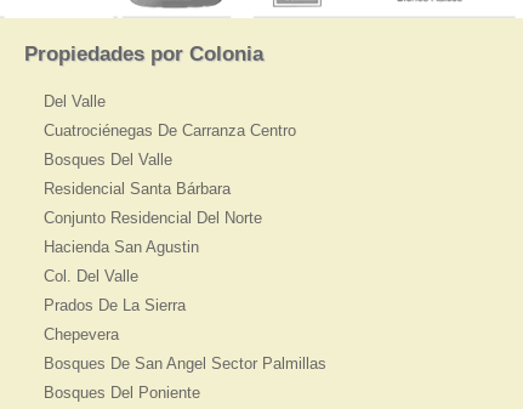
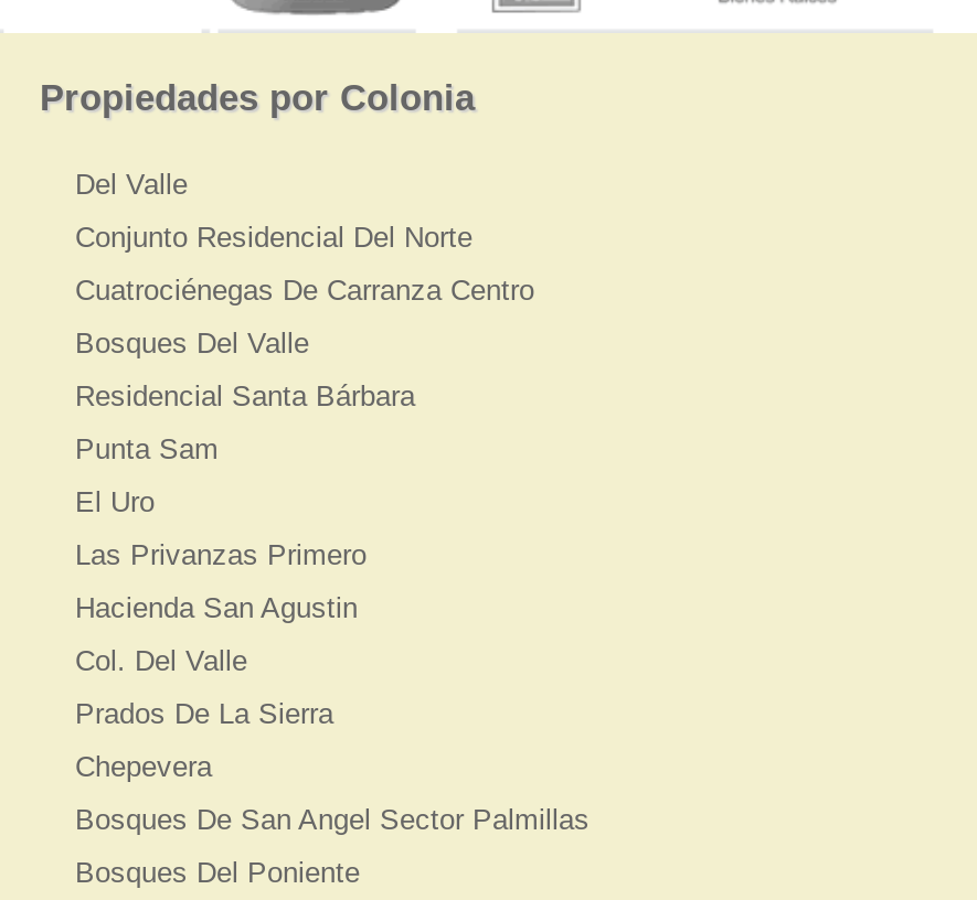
+ Punta Sam
+ El Uro
+ Las Privanzas Primero

moved up: Conjunto Residencial Del Norte
